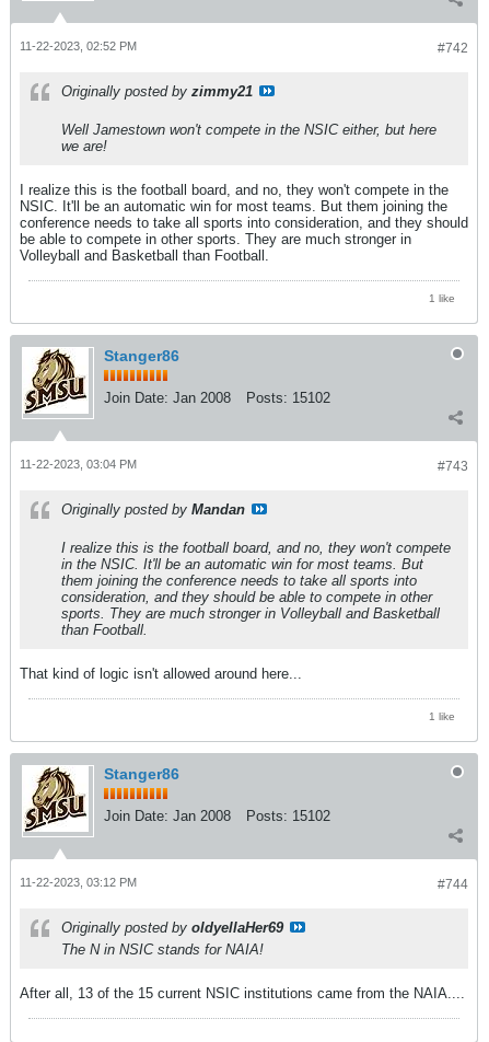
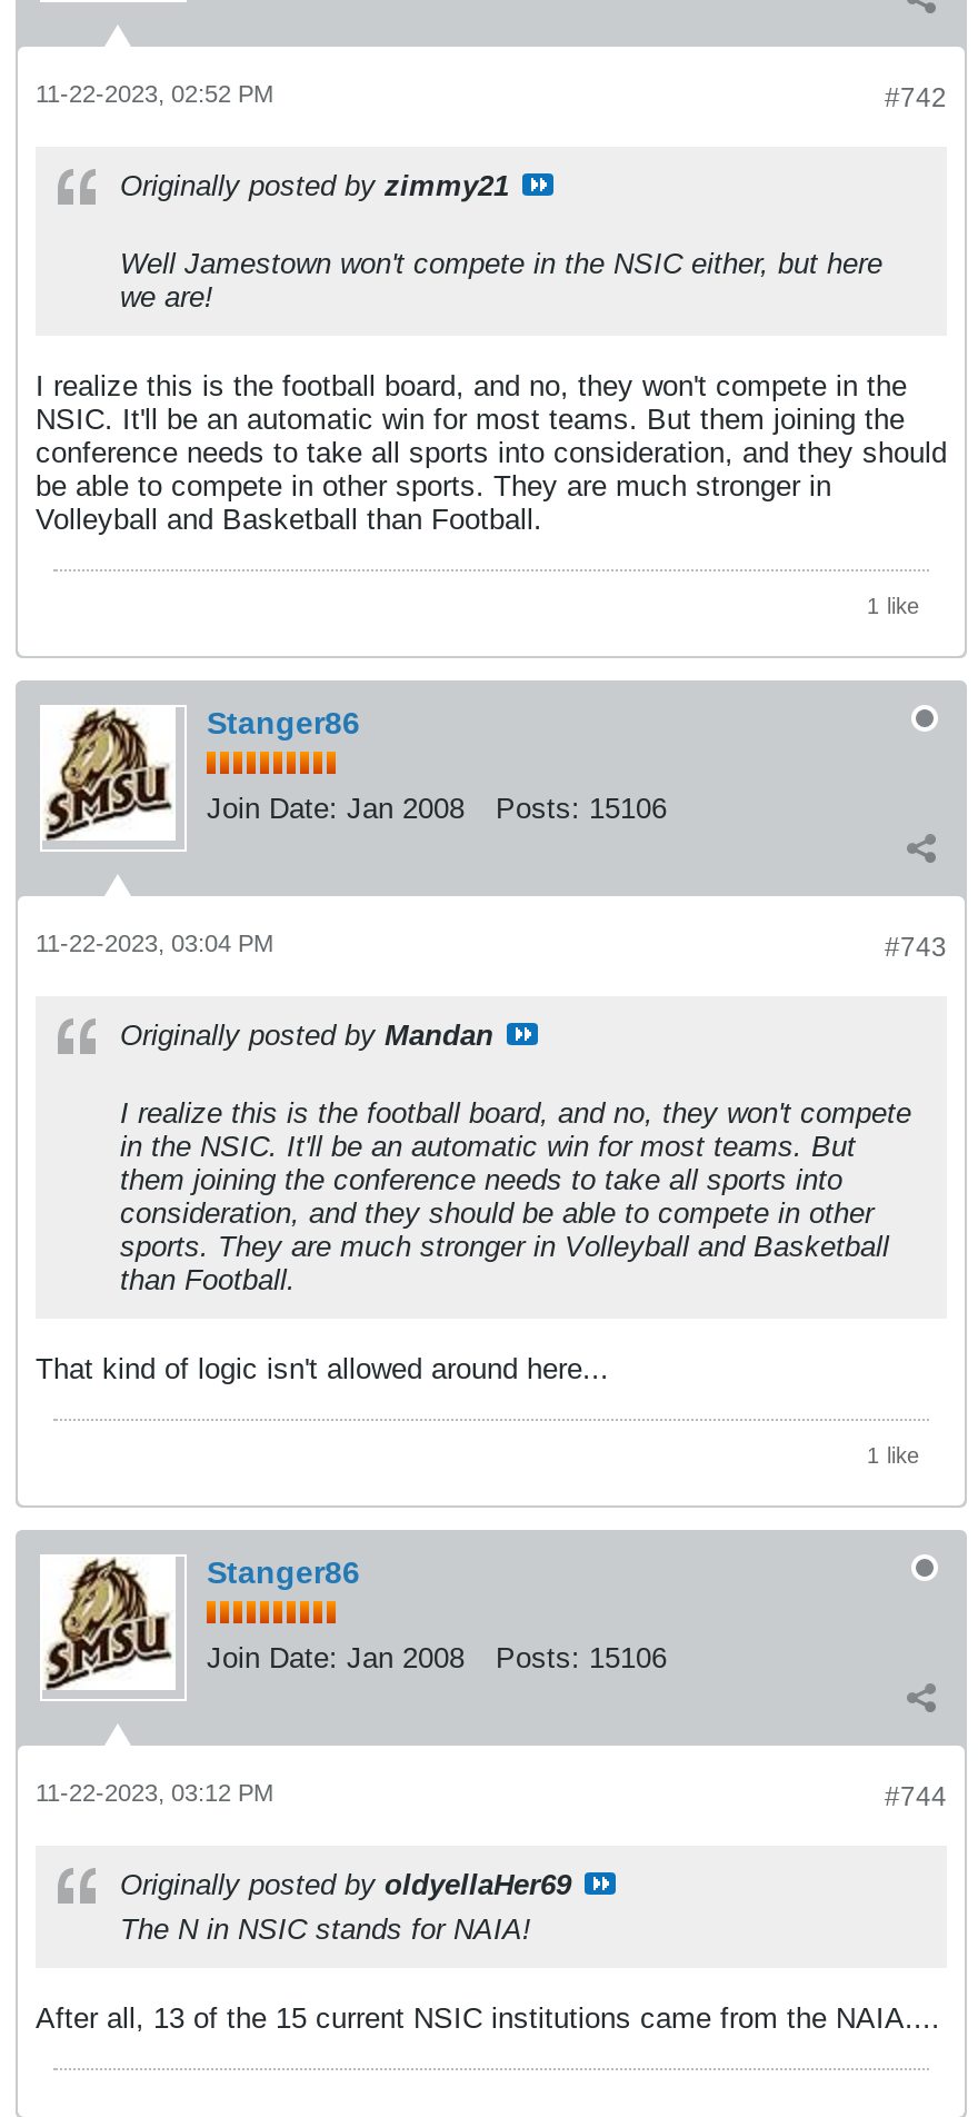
- Join Date: Jan 2008 Posts: 15102
+ Join Date: Jan 2008 Posts: 15106

- Join Date: Jan 2008 Posts: 15102
+ Join Date: Jan 2008 Posts: 15106
